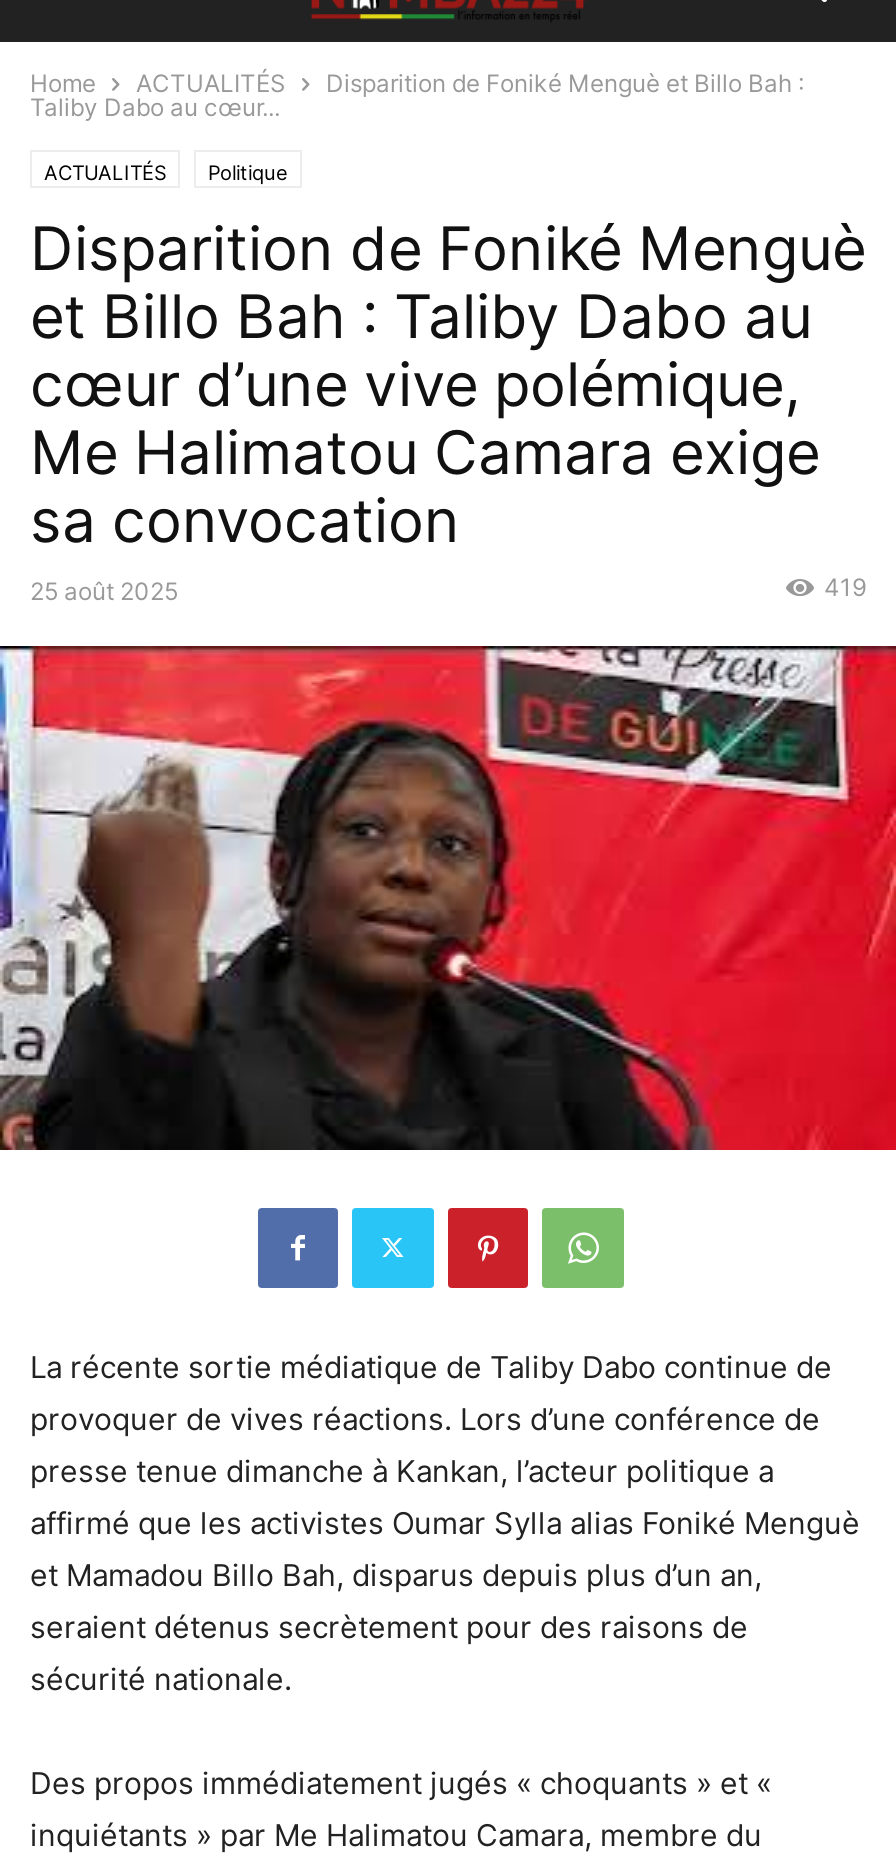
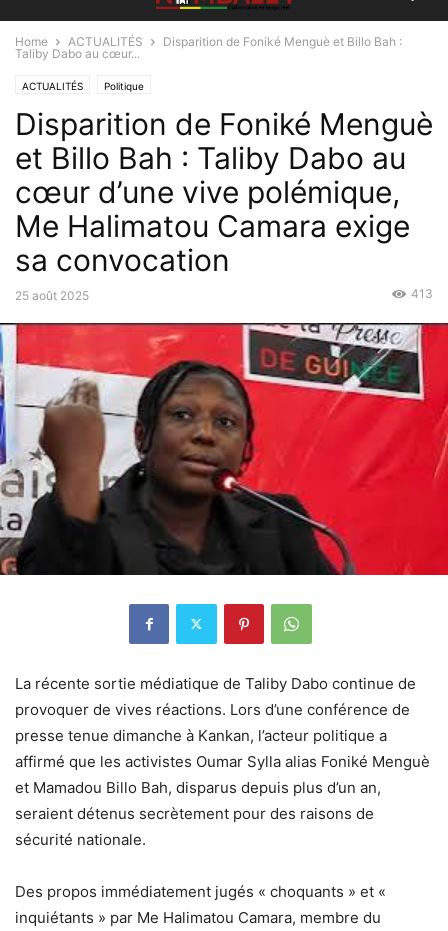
- 419
+ 413
